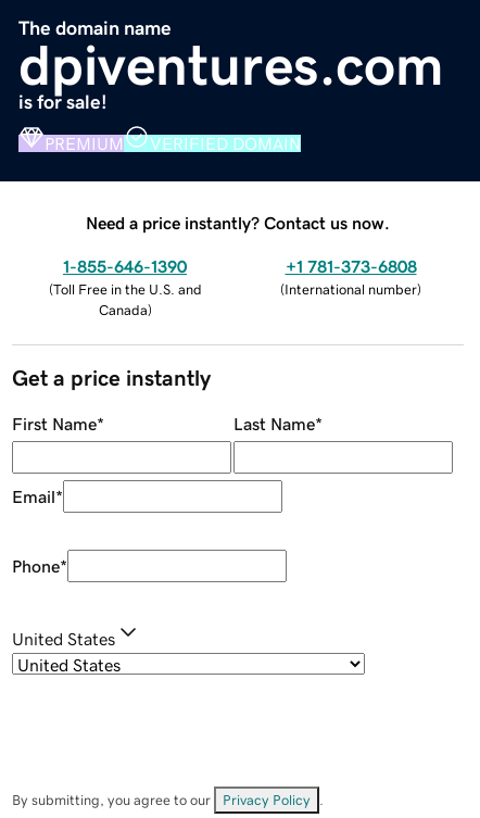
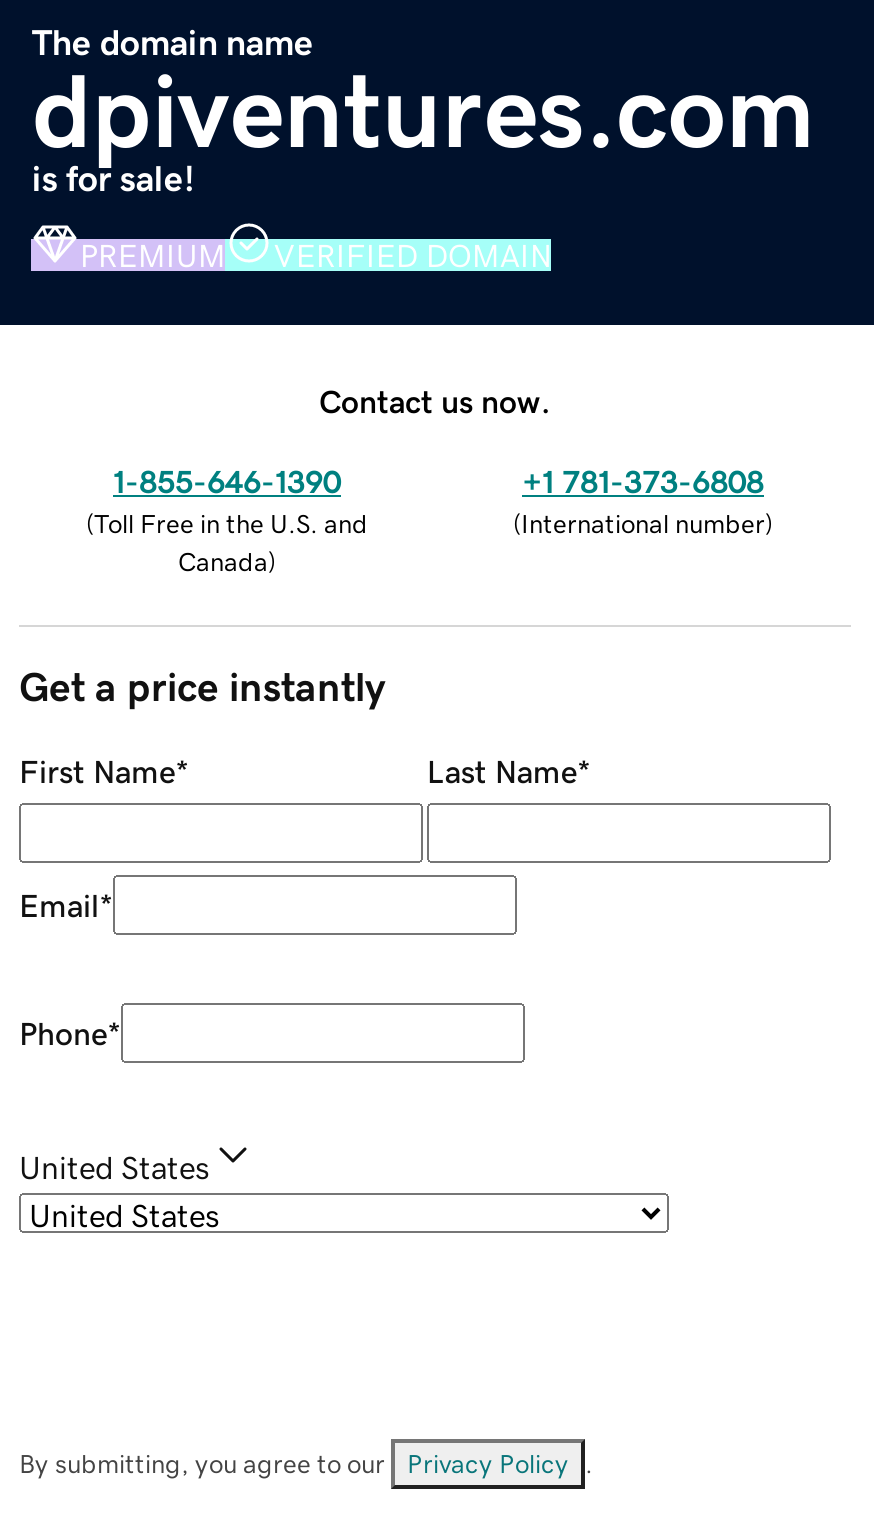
- Need a price instantly? Contact us now.
+ Contact us now.
